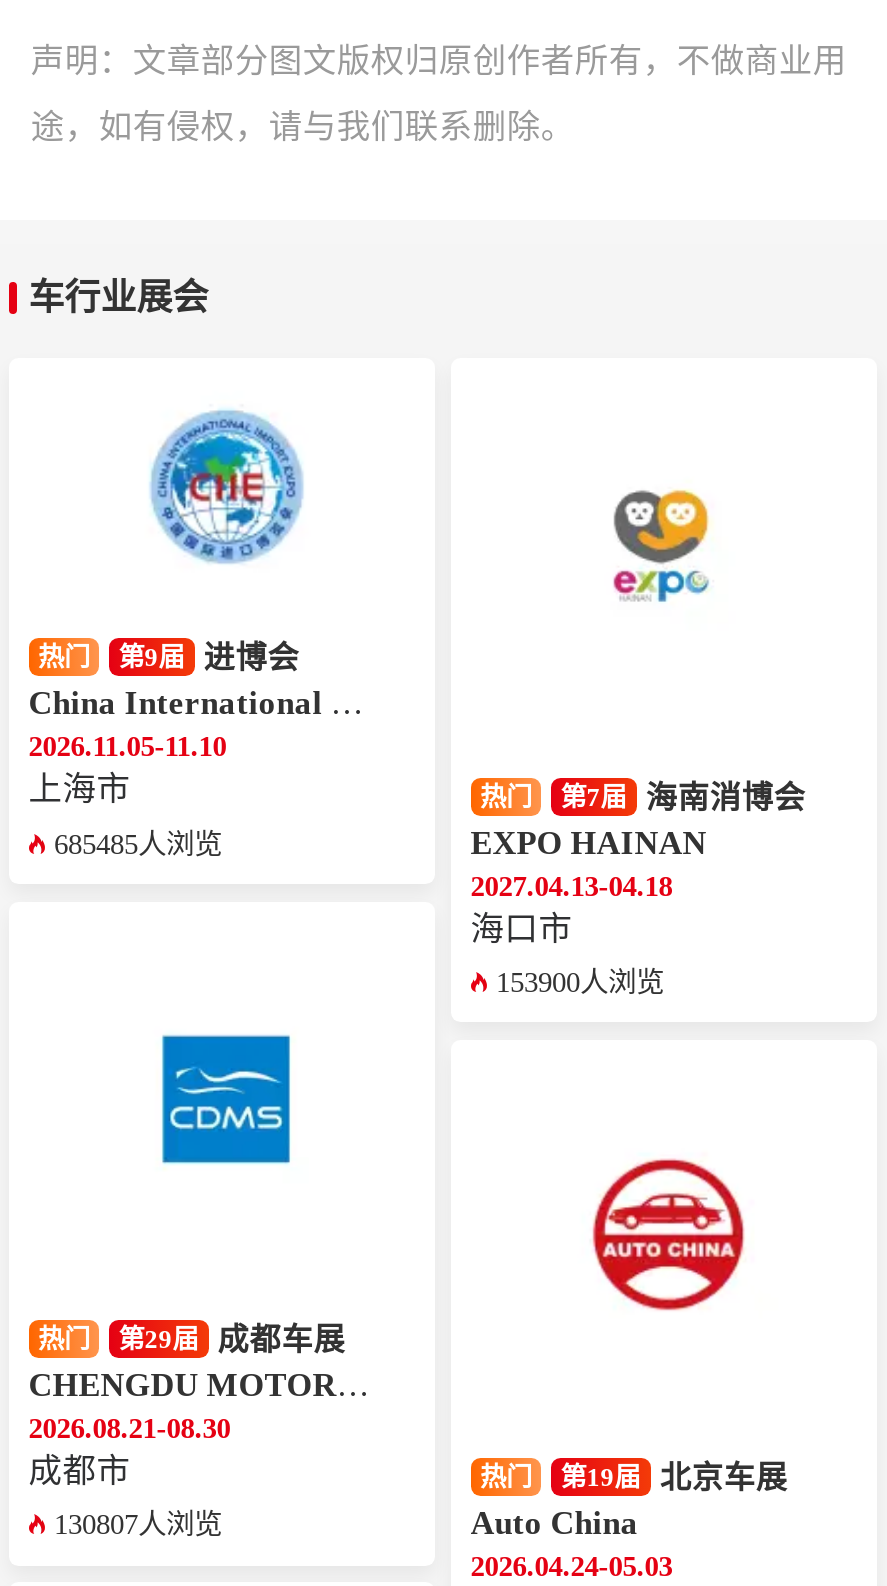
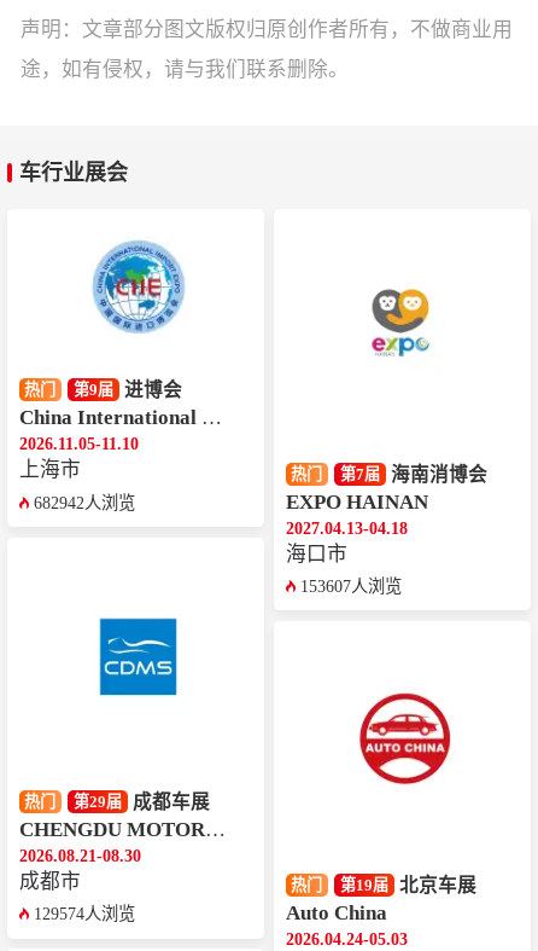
- 685485人浏览
+ 682942人浏览

- 153900人浏览
+ 153607人浏览

- 130807人浏览
+ 129574人浏览
